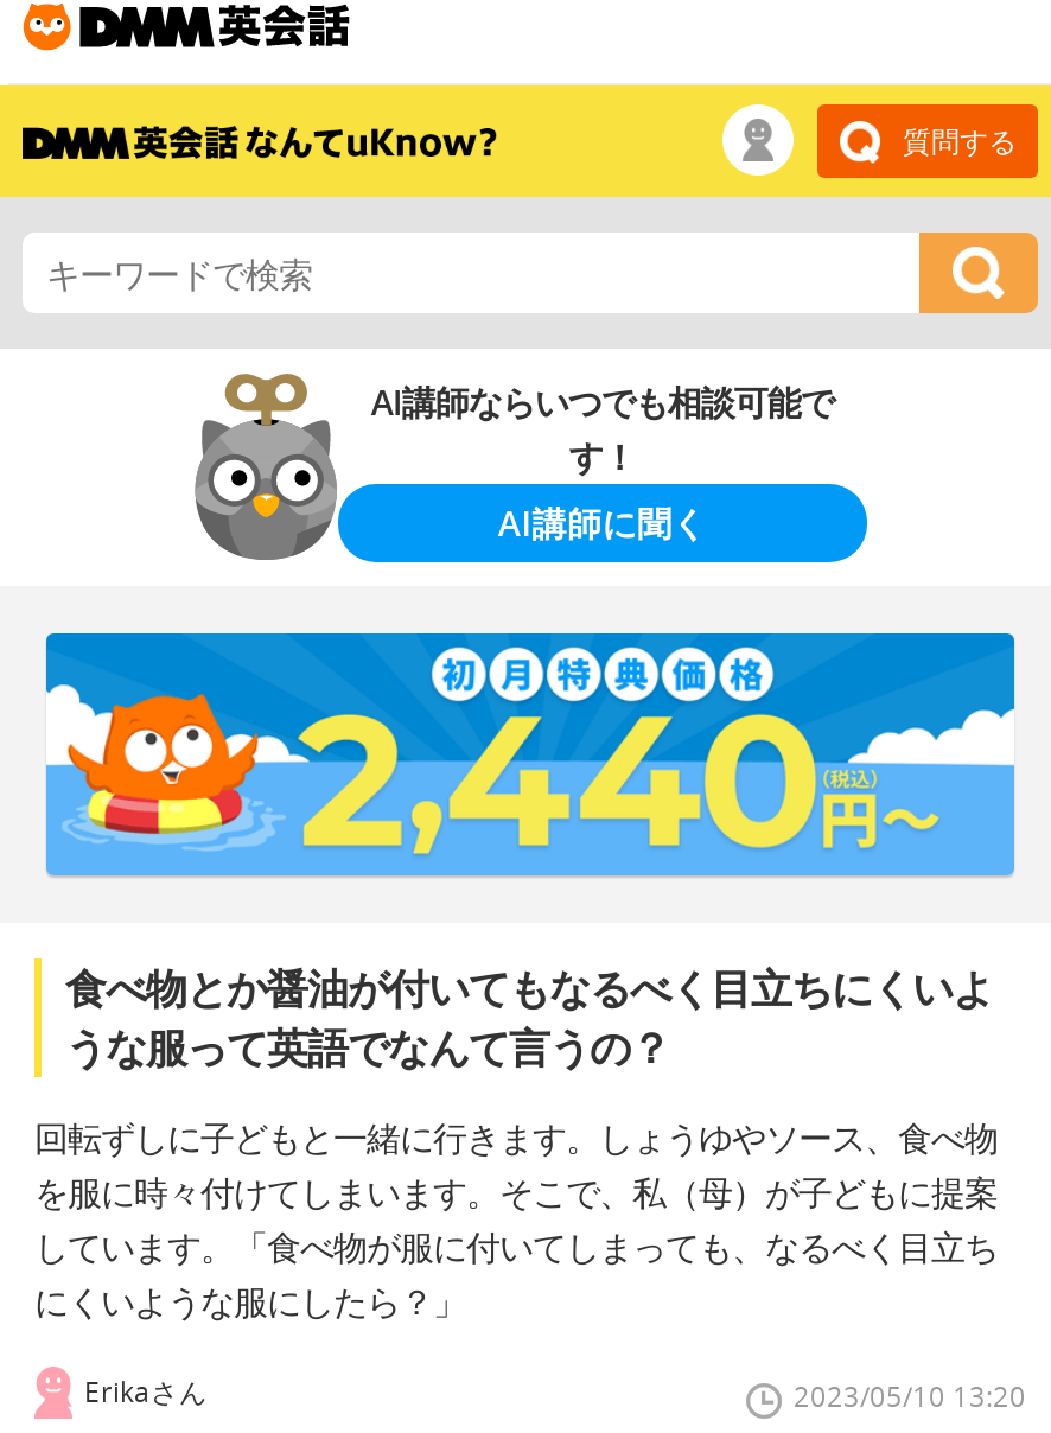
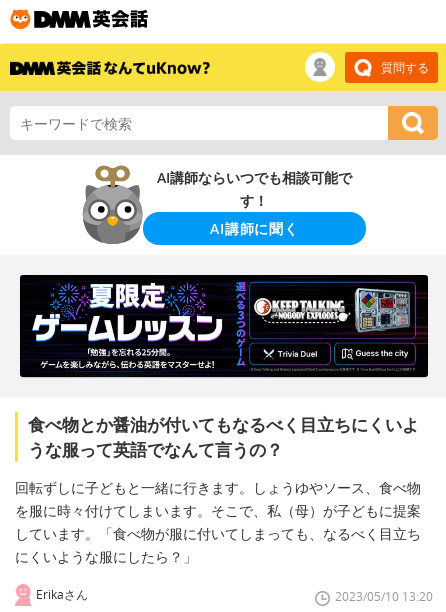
- [image]
+ [image]
